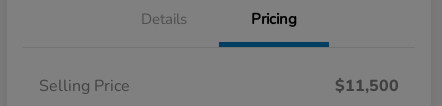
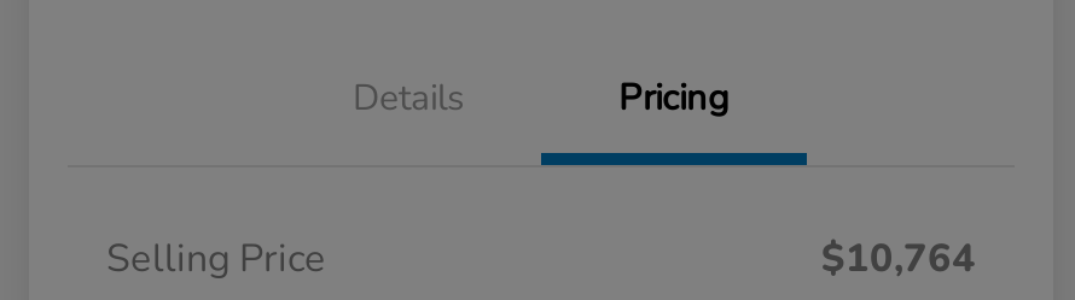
- $11,500
+ $10,764
